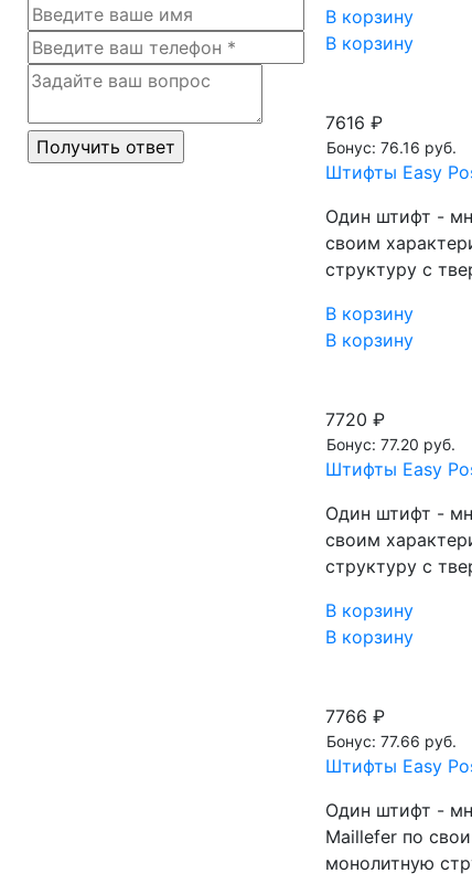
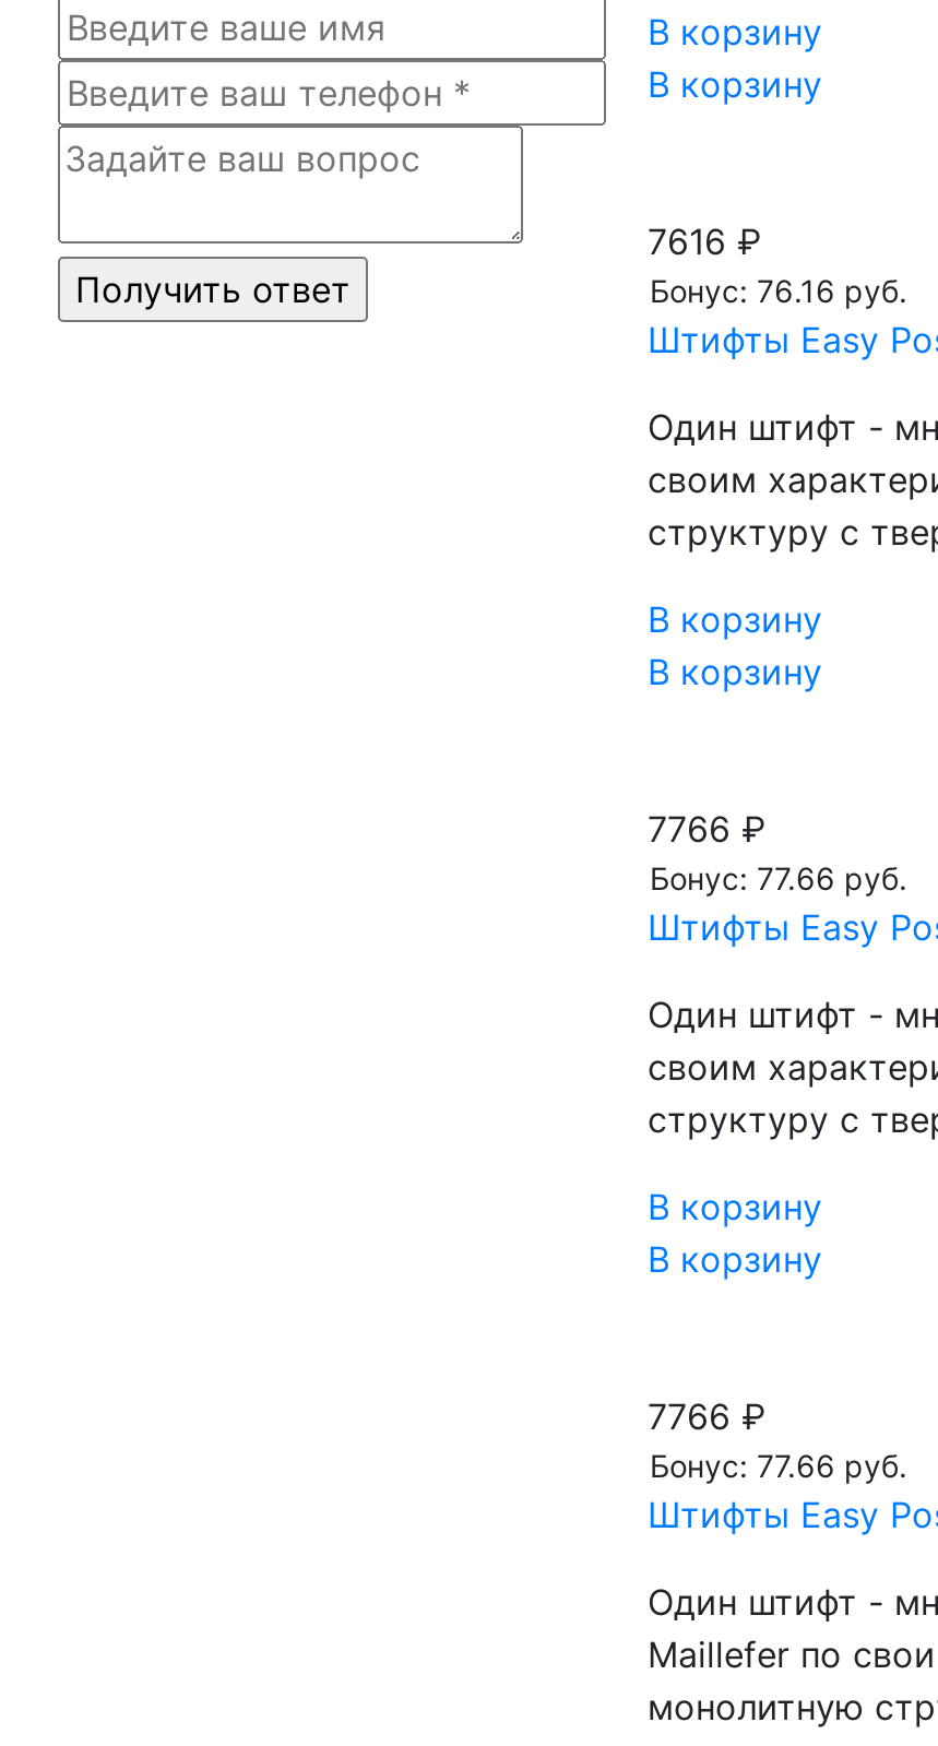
- 7720 ₽
+ 7766 ₽

- Бонус: 77.20 руб.
+ Бонус: 77.66 руб.
